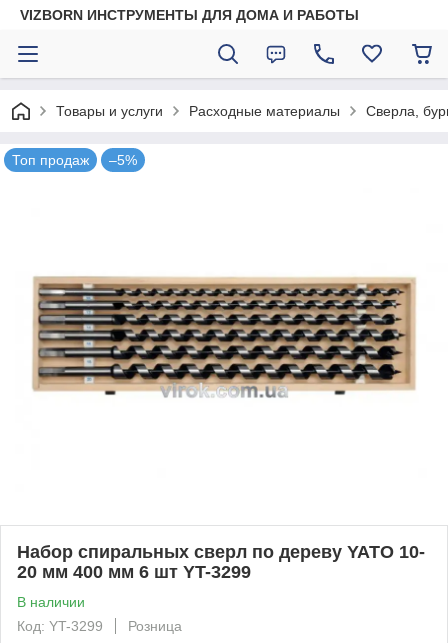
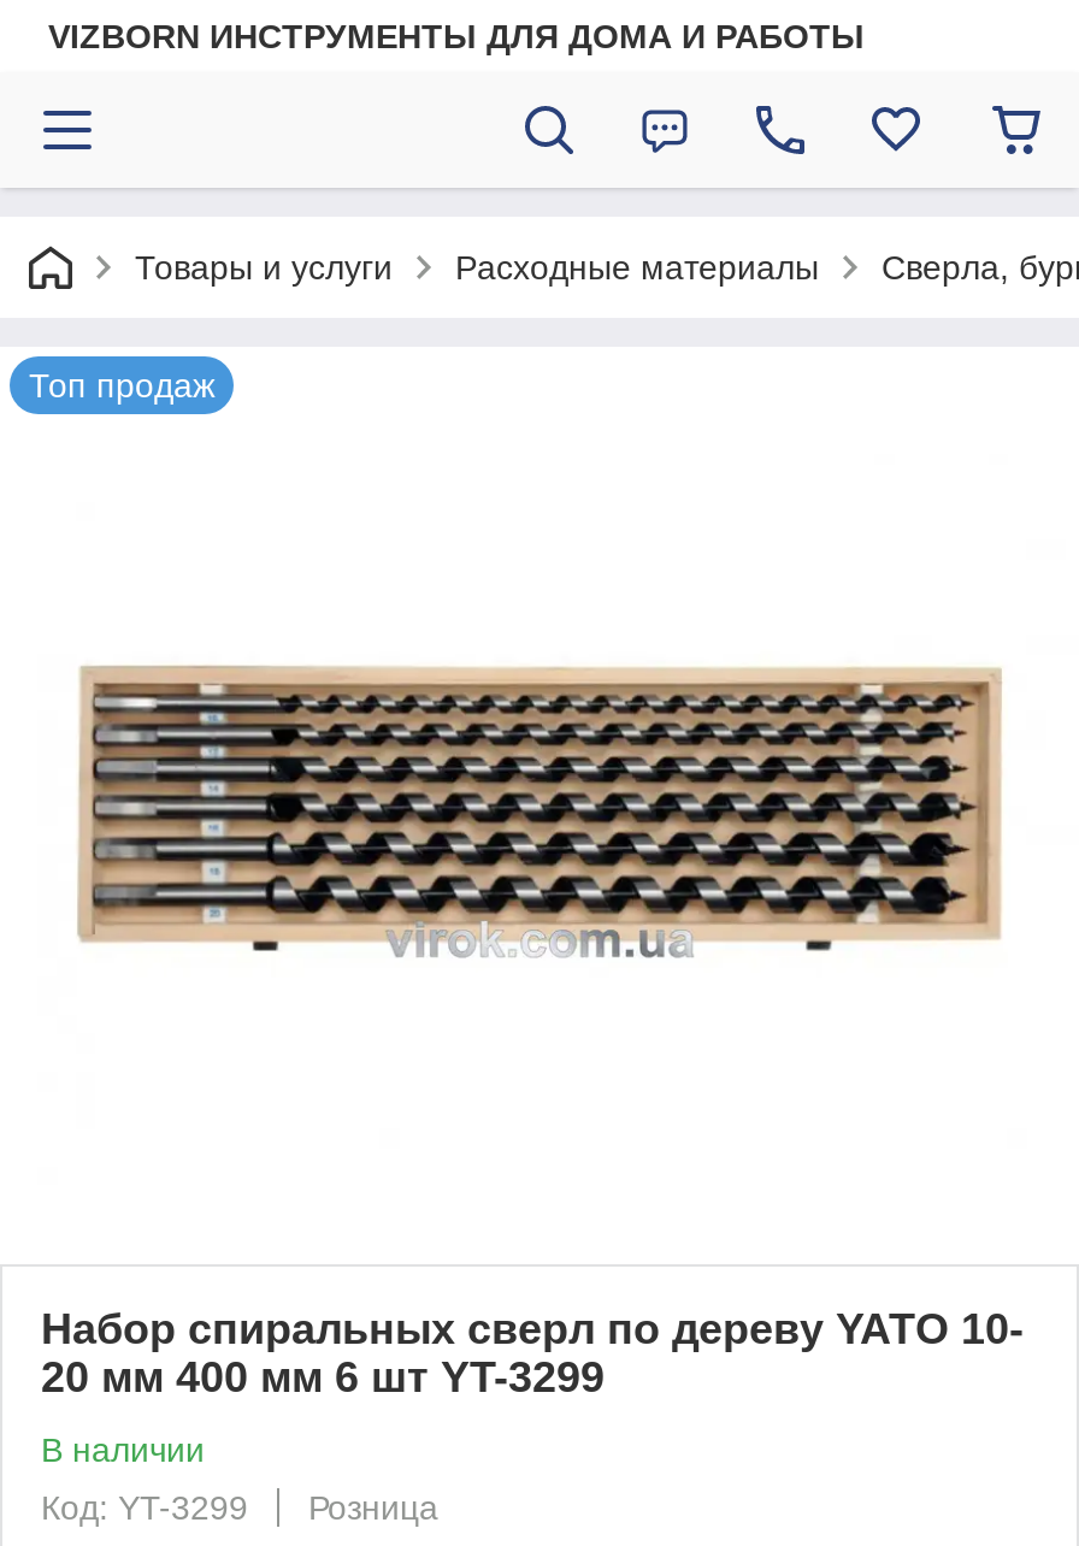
- –5%
